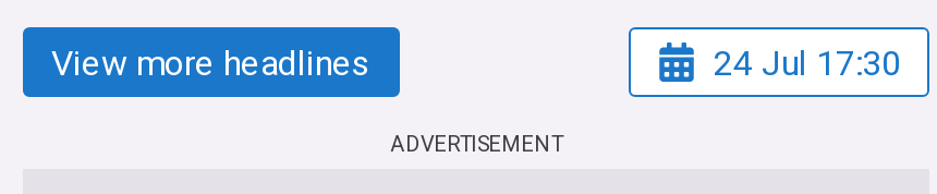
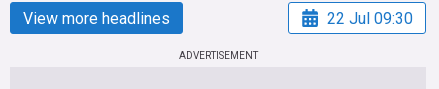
- 24 Jul 17:30
+ 22 Jul 09:30
